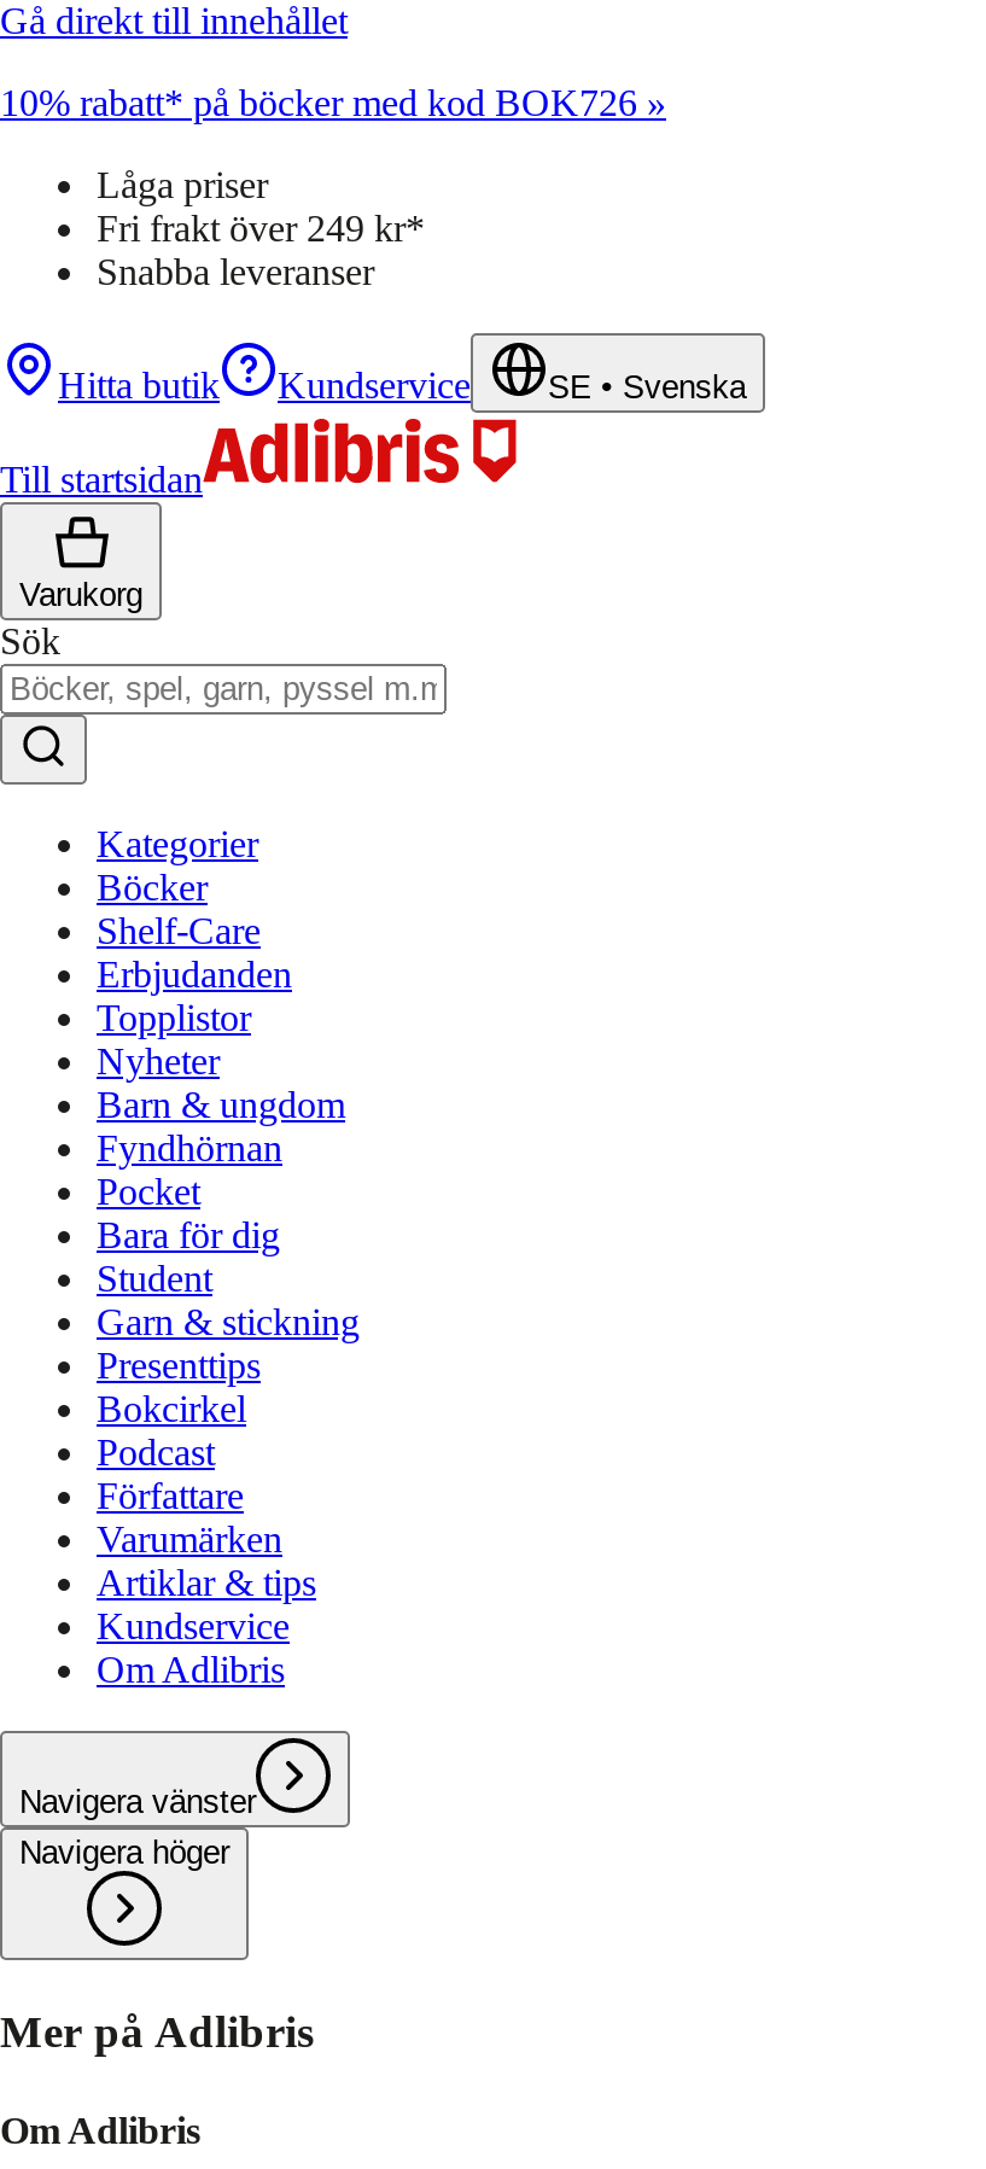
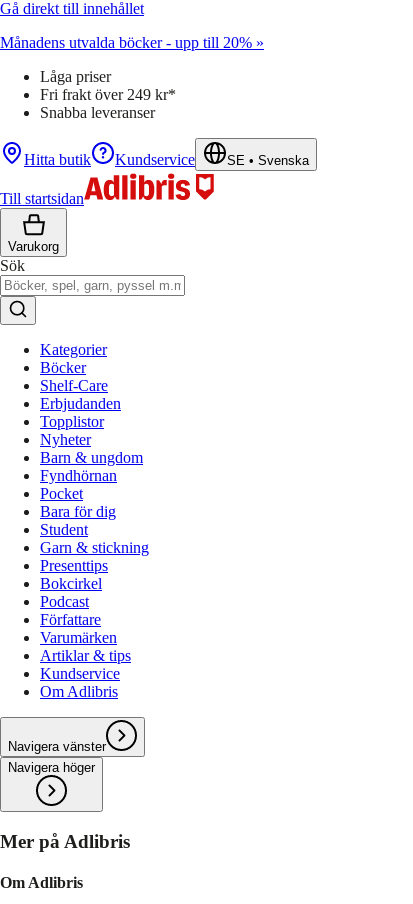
- 10% rabatt* på böcker med kod BOK726 »
+ Månadens utvalda böcker - upp till 20% »
